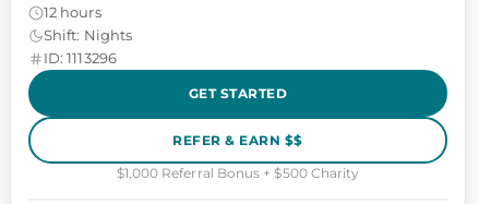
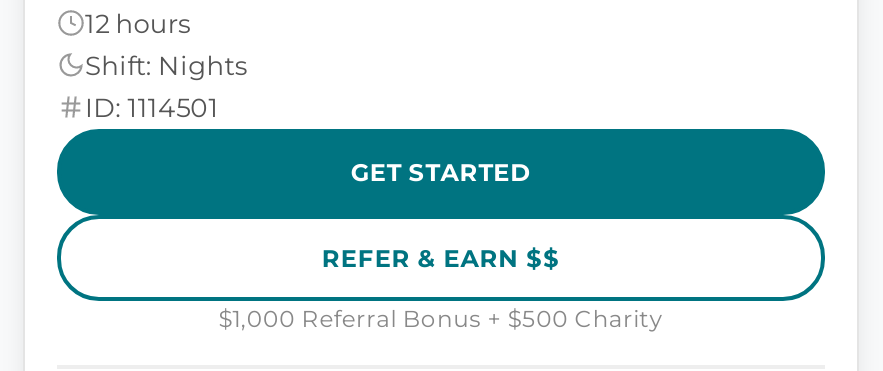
- ID: 1113296
+ ID: 1114501
